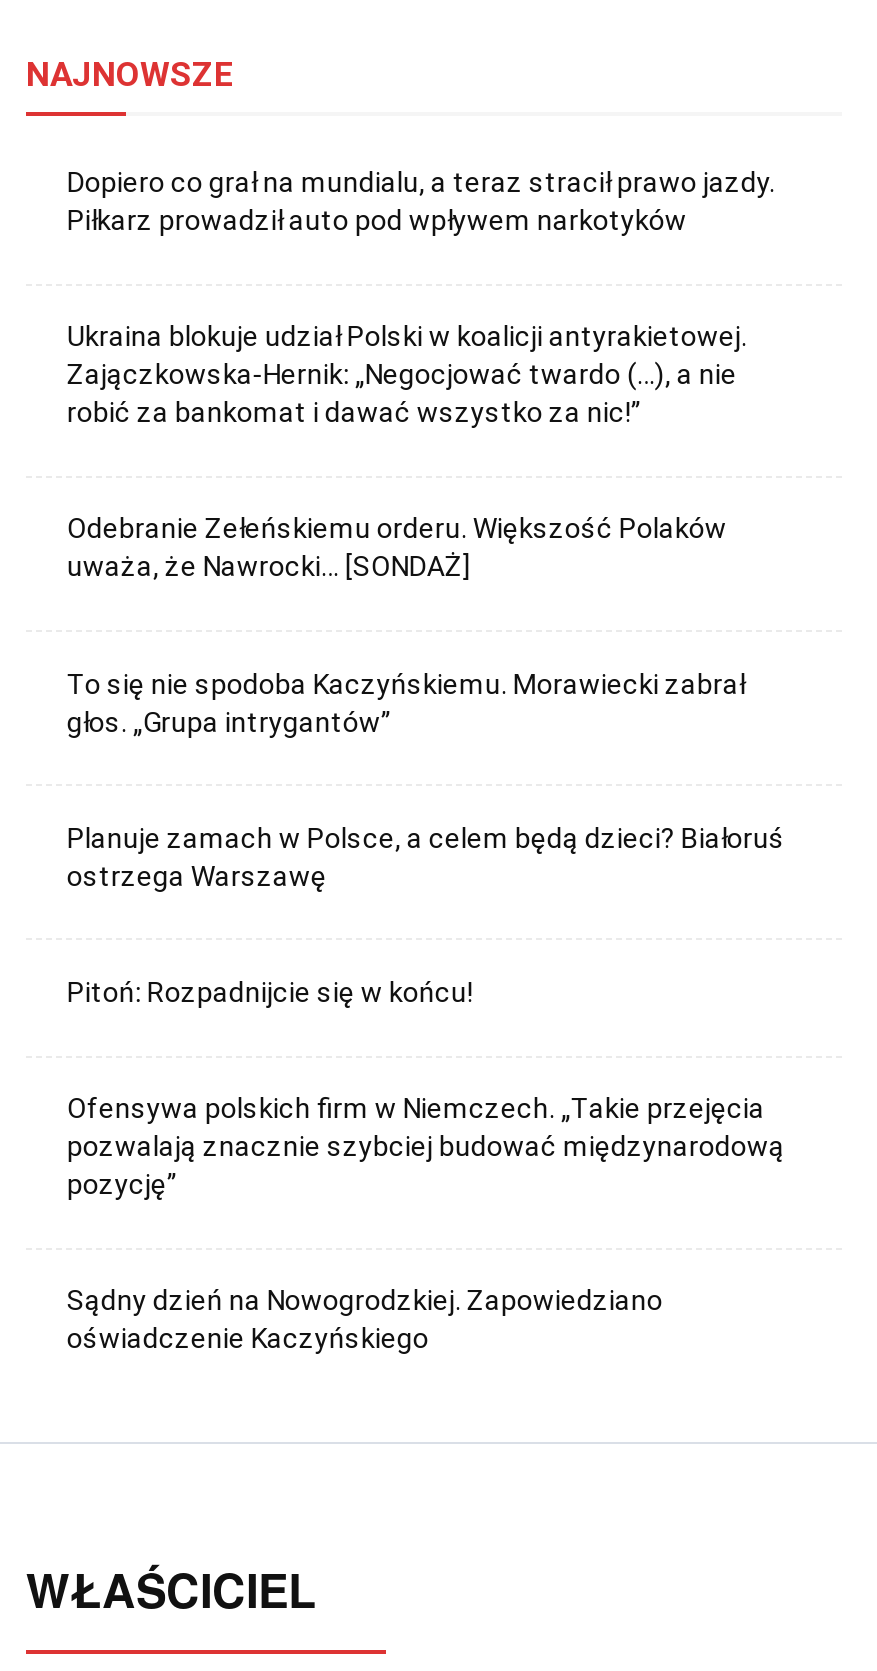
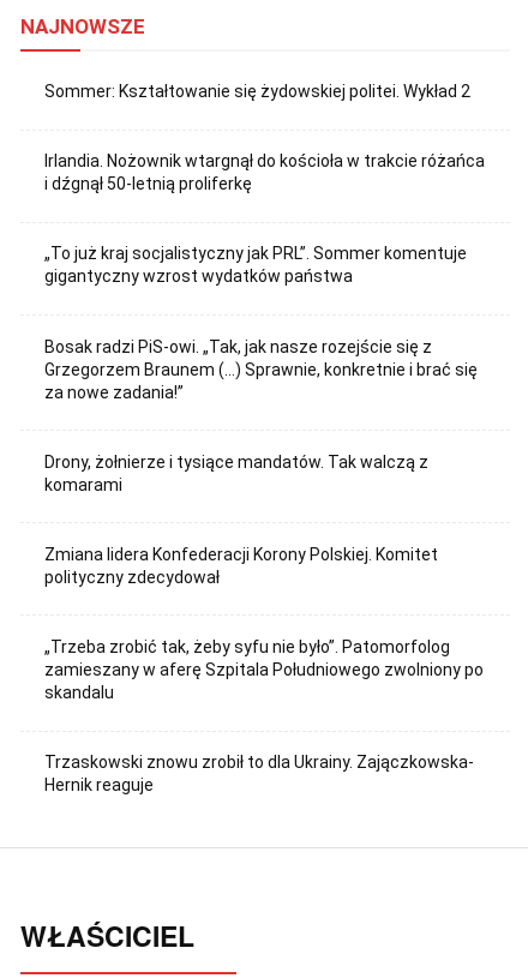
- Dopiero co grał na mundialu, a teraz stracił prawo jazdy.
- Piłkarz prowadził auto pod wpływem narkotyków
+ Sommer: Kształtowanie się żydowskiej politei. Wykład 2

- Ukraina blokuje udział Polski w koalicji antyrakietowej.
- Zajączkowska-Hernik: „Negocjować twardo (…), a nie
- robić za bankomat i dawać wszystko za nic!”
+ Irlandia. Nożownik wtargnął do kościoła w trakcie różańca
+ i dźgnął 50-letnią proliferkę

- Odebranie Zełeńskiemu orderu. Większość Polaków
- uważa, że Nawrocki… [SONDAŻ]
+ „To już kraj socjalistyczny jak PRL”. Sommer komentuje
+ gigantyczny wzrost wydatków państwa

- To się nie spodoba Kaczyńskiemu. Morawiecki zabrał
- głos. „Grupa intrygantów”
+ Bosak radzi PiS-owi. „Tak, jak nasze rozejście się z
+ Grzegorzem Braunem (…) Sprawnie, konkretnie i brać się
+ za nowe zadania!”

- Planuje zamach w Polsce, a celem będą dzieci? Białoruś
- ostrzega Warszawę
+ Drony, żołnierze i tysiące mandatów. Tak walczą z
+ komarami

- Pitoń: Rozpadnijcie się w końcu!
+ Zmiana lidera Konfederacji Korony Polskiej. Komitet
+ polityczny zdecydował

- Ofensywa polskich firm w Niemczech. „Takie przejęcia
- pozwalają znacznie szybciej budować międzynarodową
- pozycję”
+ „Trzeba zrobić tak, żeby syfu nie było”. Patomorfolog
+ zamieszany w aferę Szpitala Południowego zwolniony po
+ skandalu

- Sądny dzień na Nowogrodzkiej. Zapowiedziano
- oświadczenie Kaczyńskiego
+ Trzaskowski znowu zrobił to dla Ukrainy. Zajączkowska-
+ Hernik reaguje
